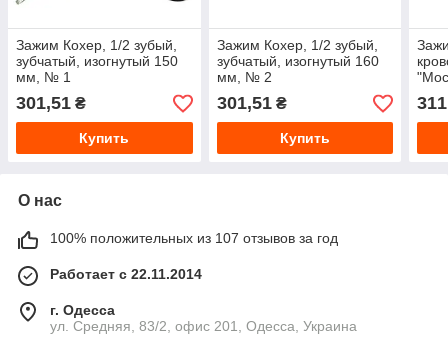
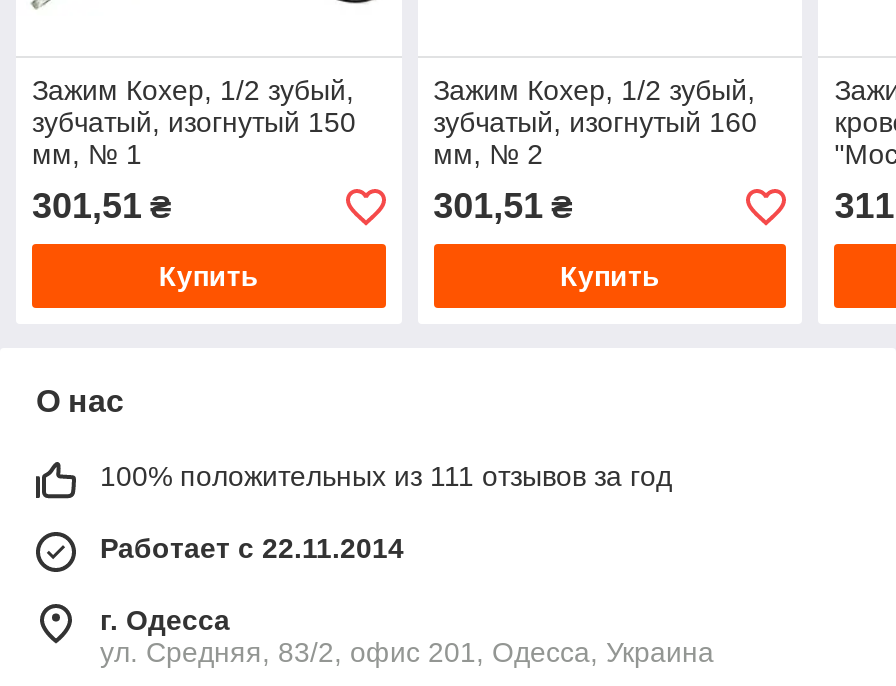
- 100% положительных из 107 отзывов за год
+ 100% положительных из 111 отзывов за год
